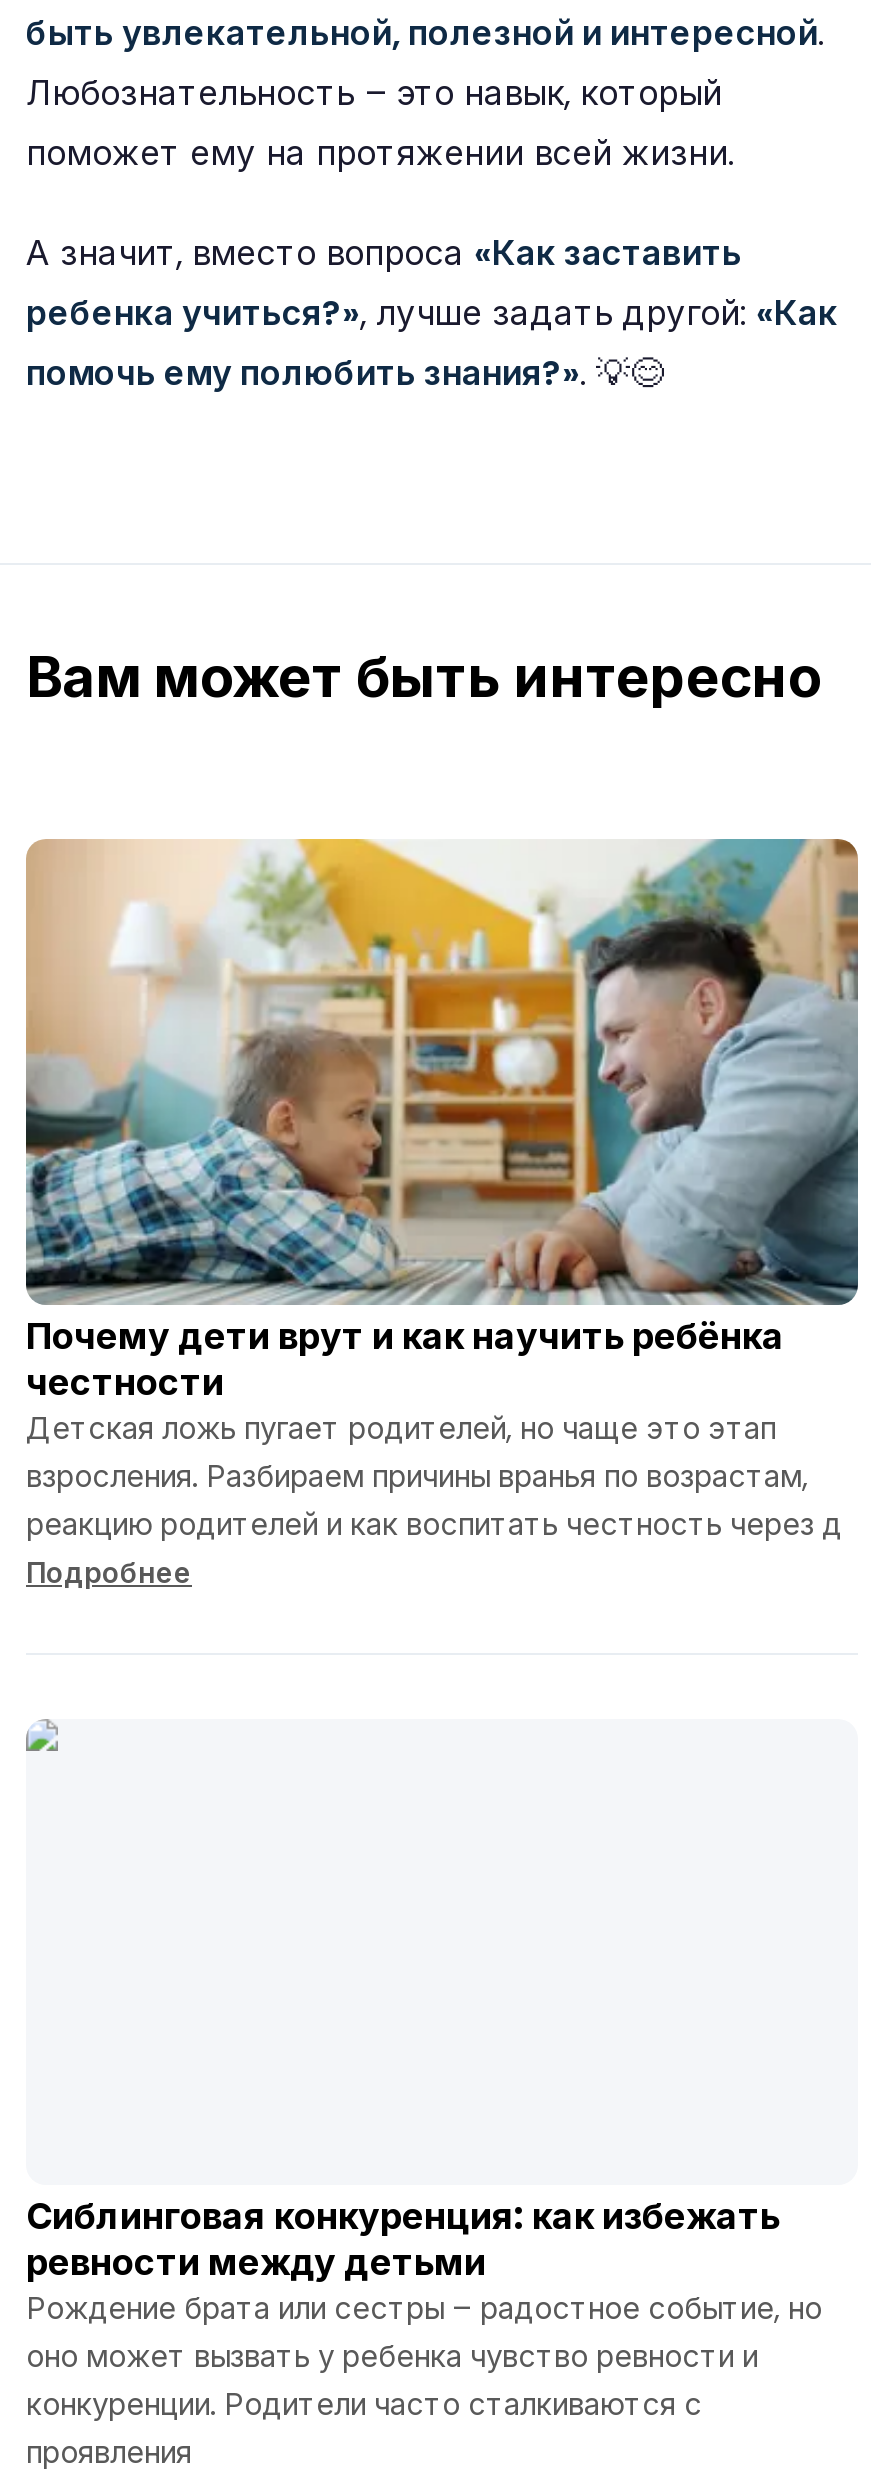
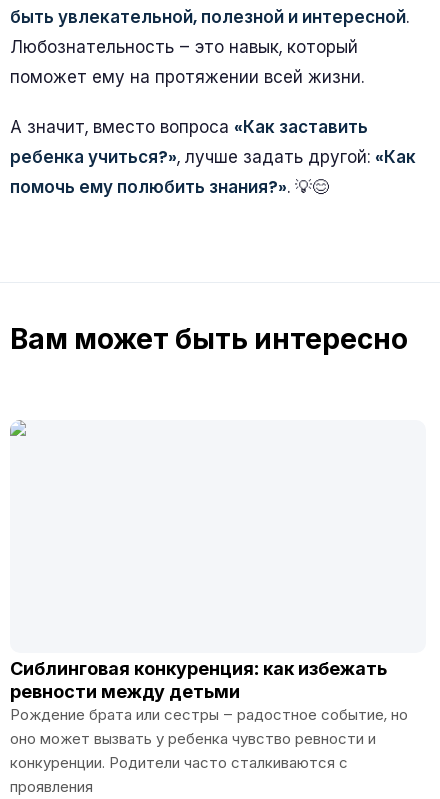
- [image]
- Почему дети врут и как научить ребёнка
- честности
- Детская ложь пугает родителей, но чаще это этап
- взросления. Разбираем причины вранья по возрастам,
- реакцию родителей и как воспитать честность через д
- Подробнее
